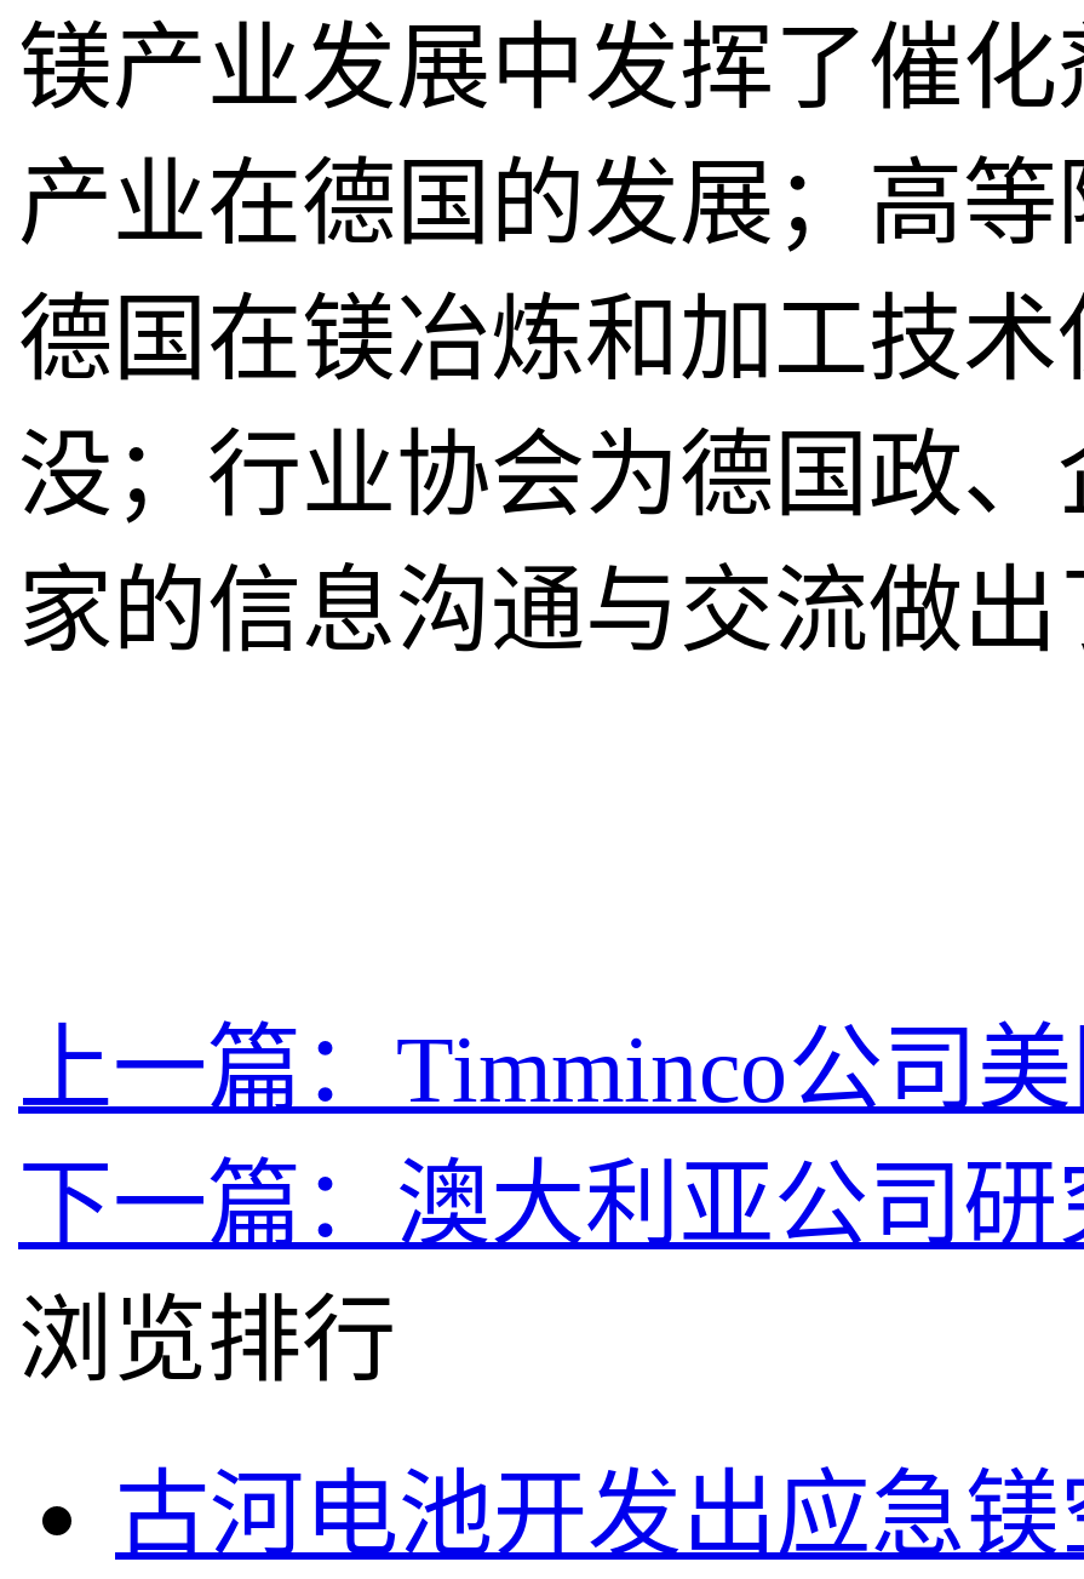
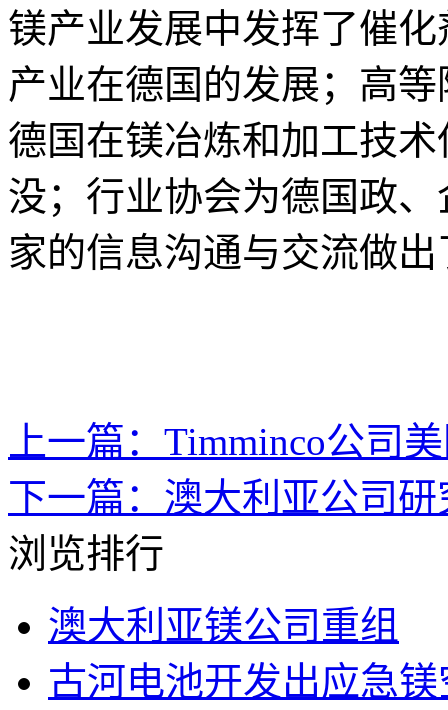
+ 澳大利亚镁公司重组
